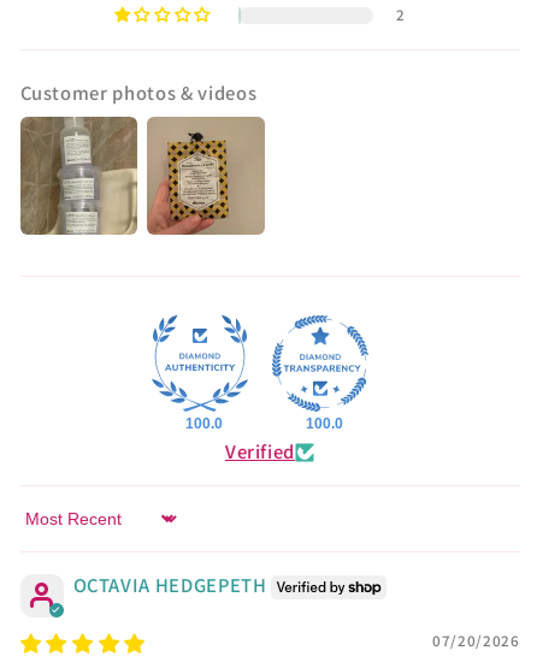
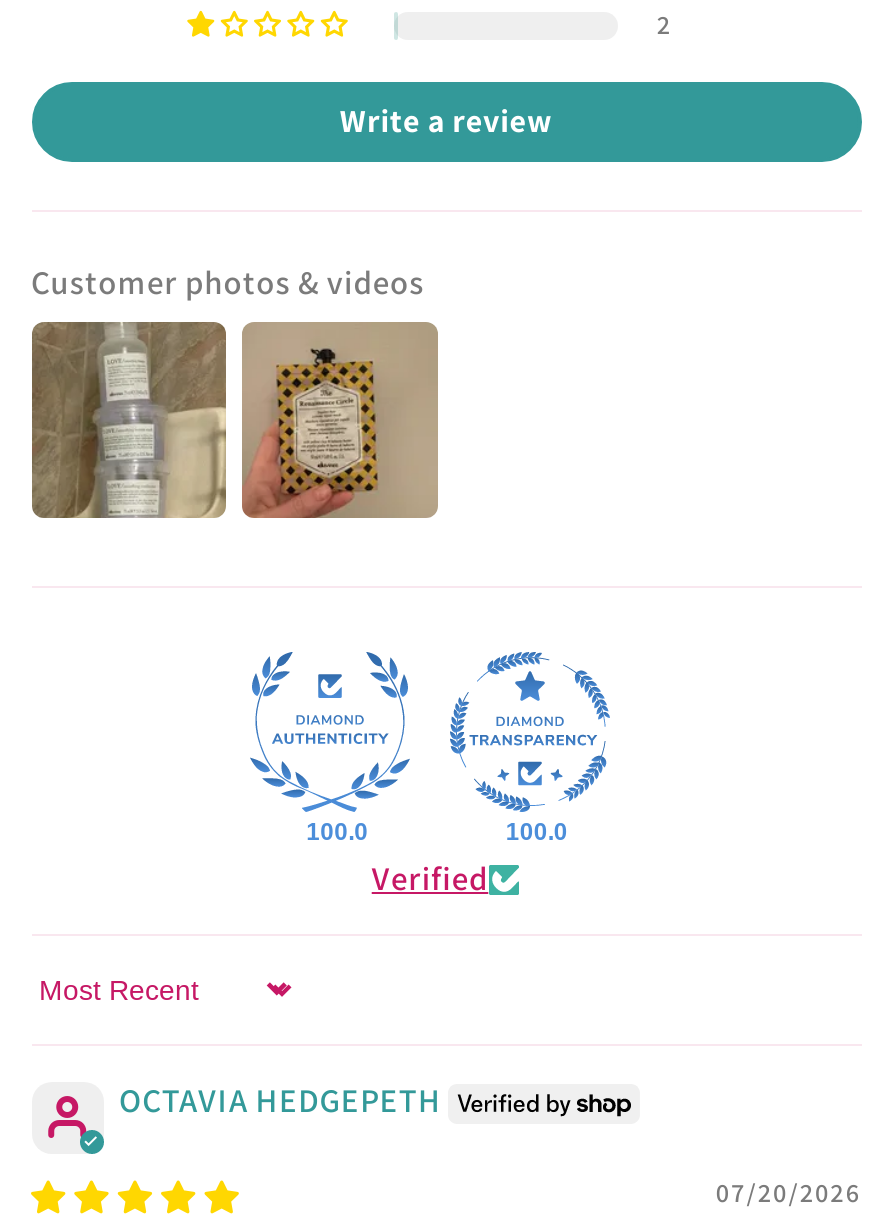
+ Write a review
